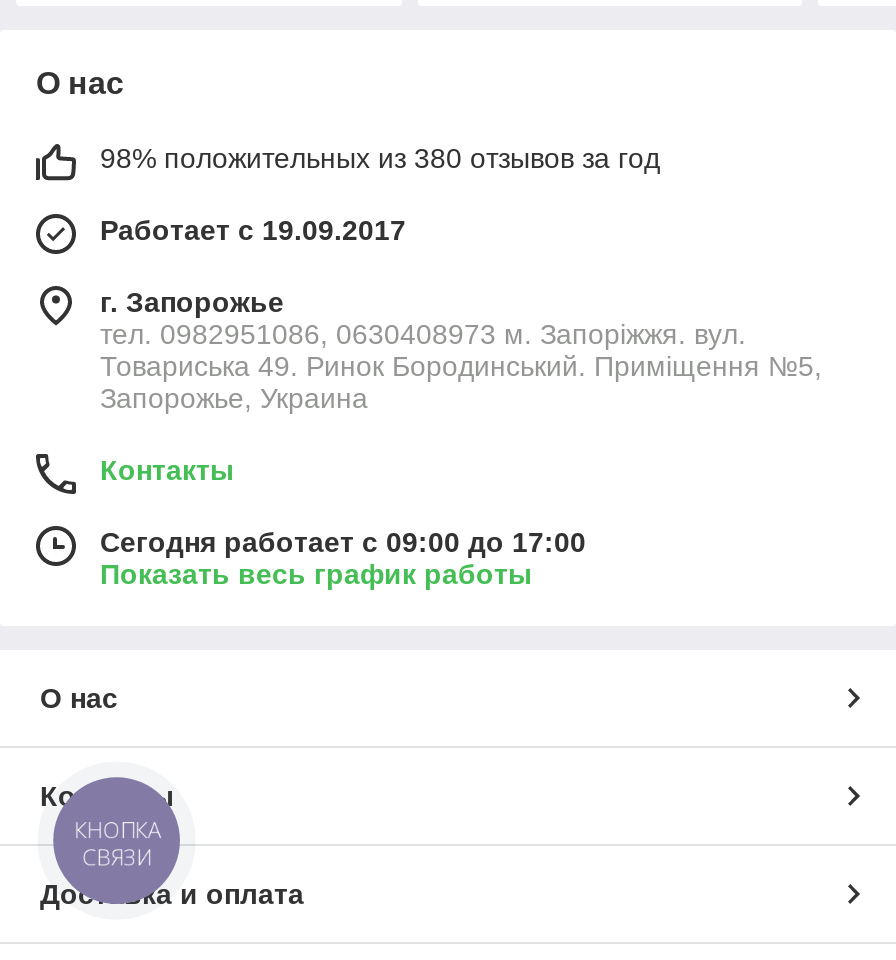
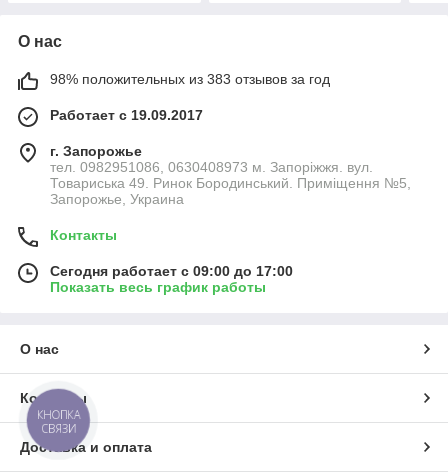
- 98% положительных из 380 отзывов за год
+ 98% положительных из 383 отзывов за год
